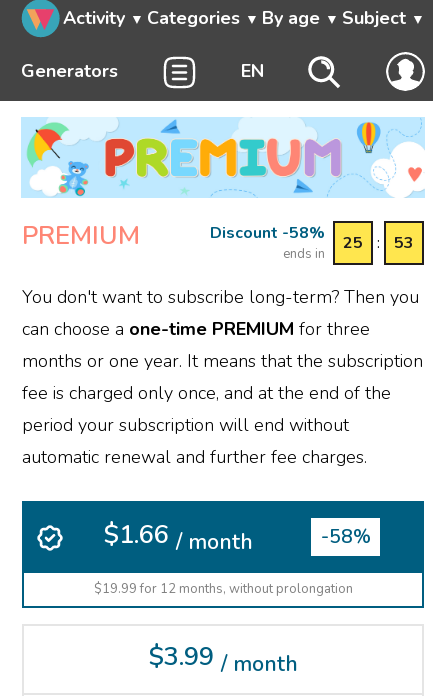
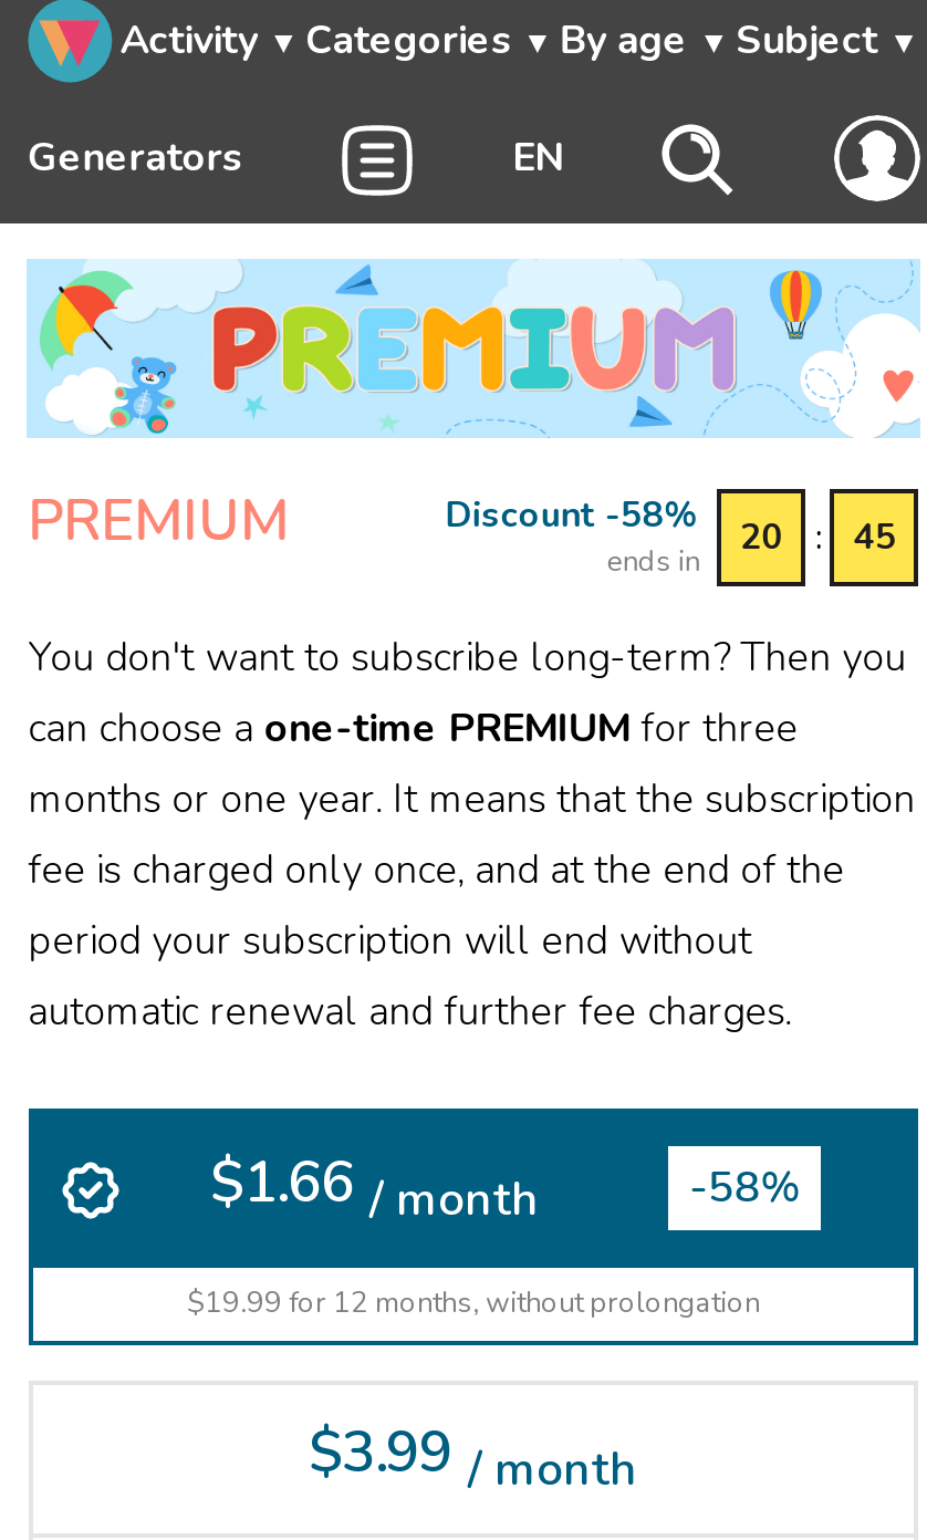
- 25
+ 20

- 53
+ 45
